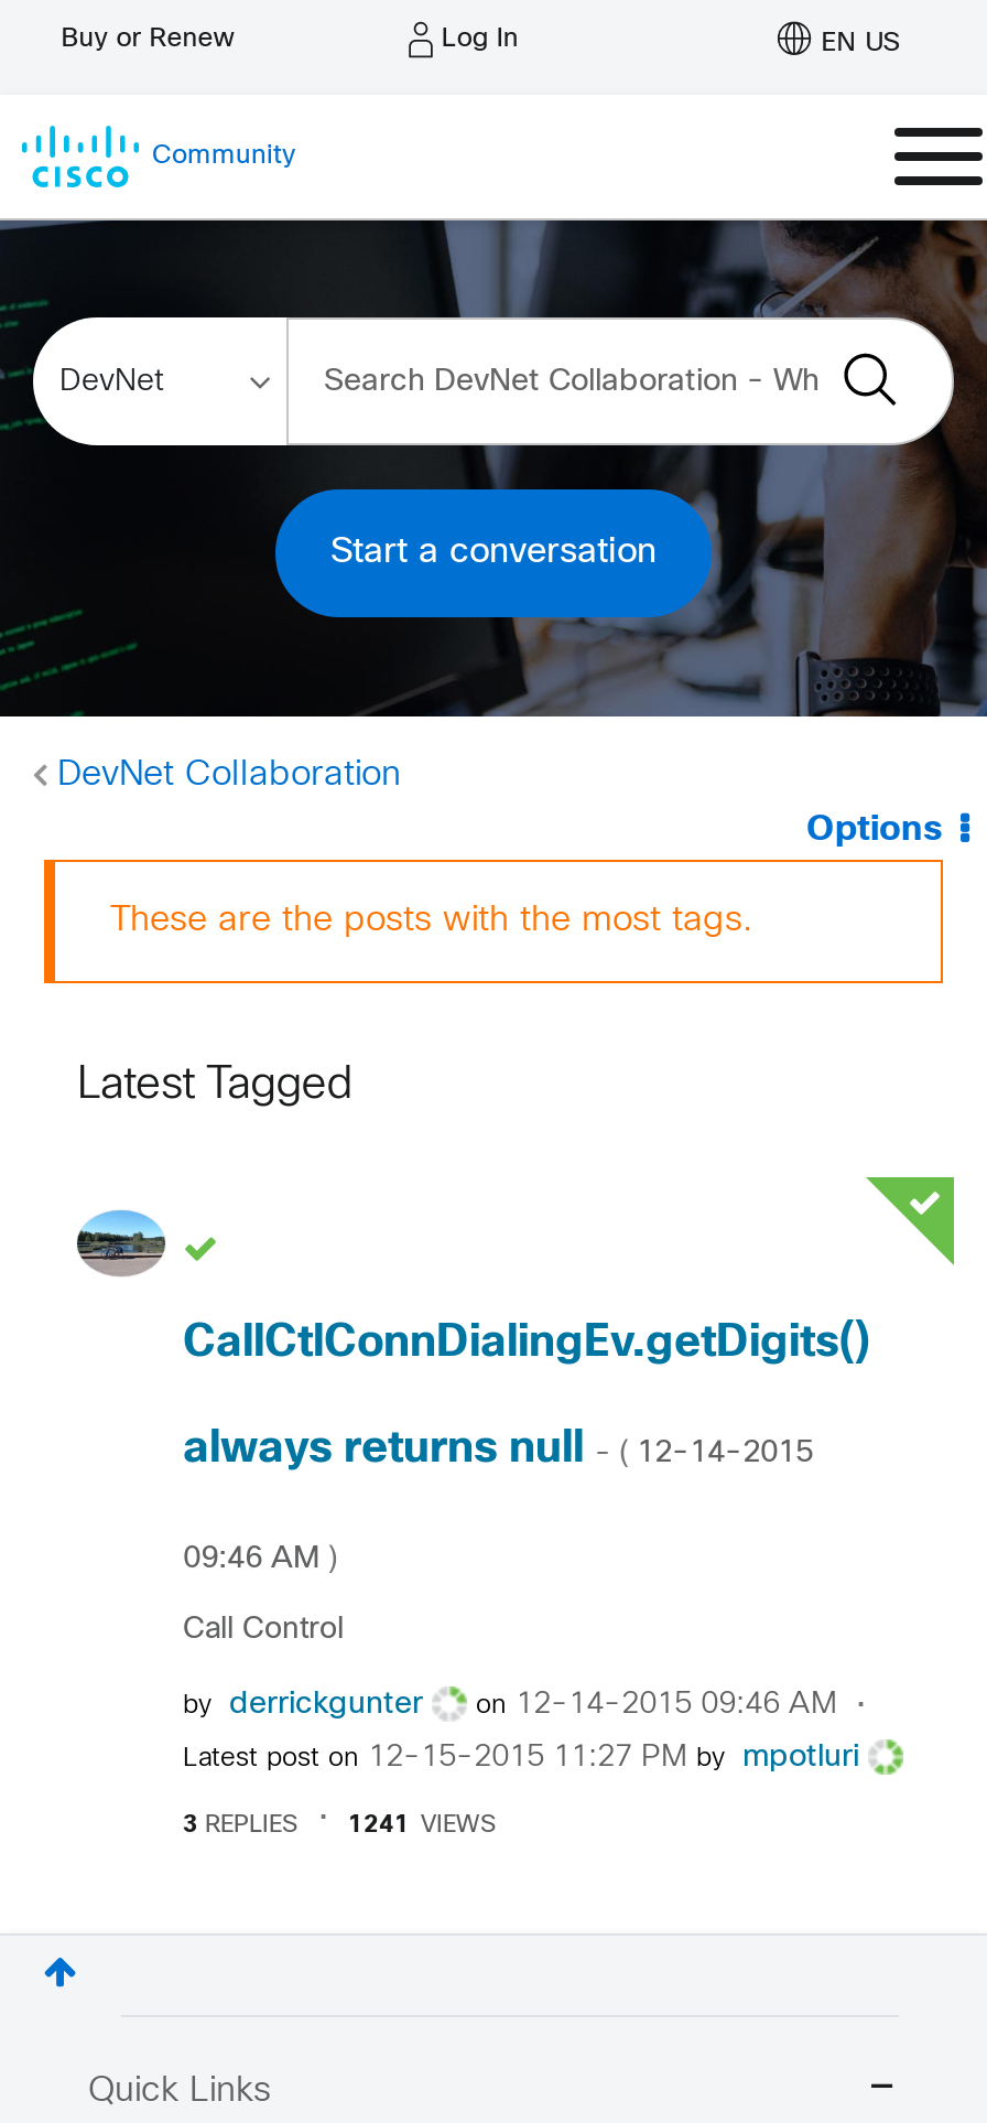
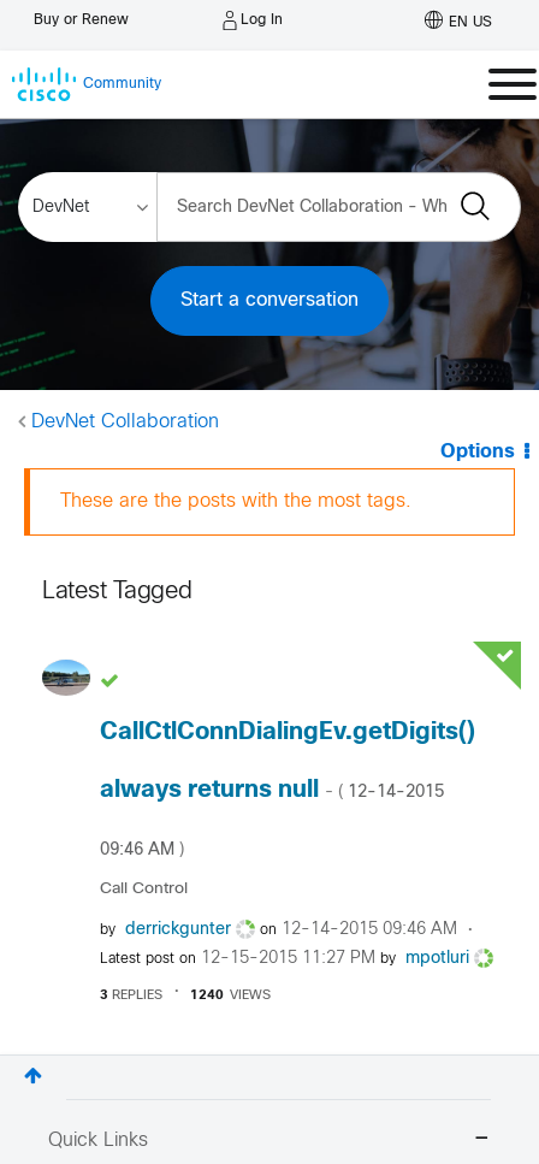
- 1241 VIEWS
+ 1240 VIEWS
